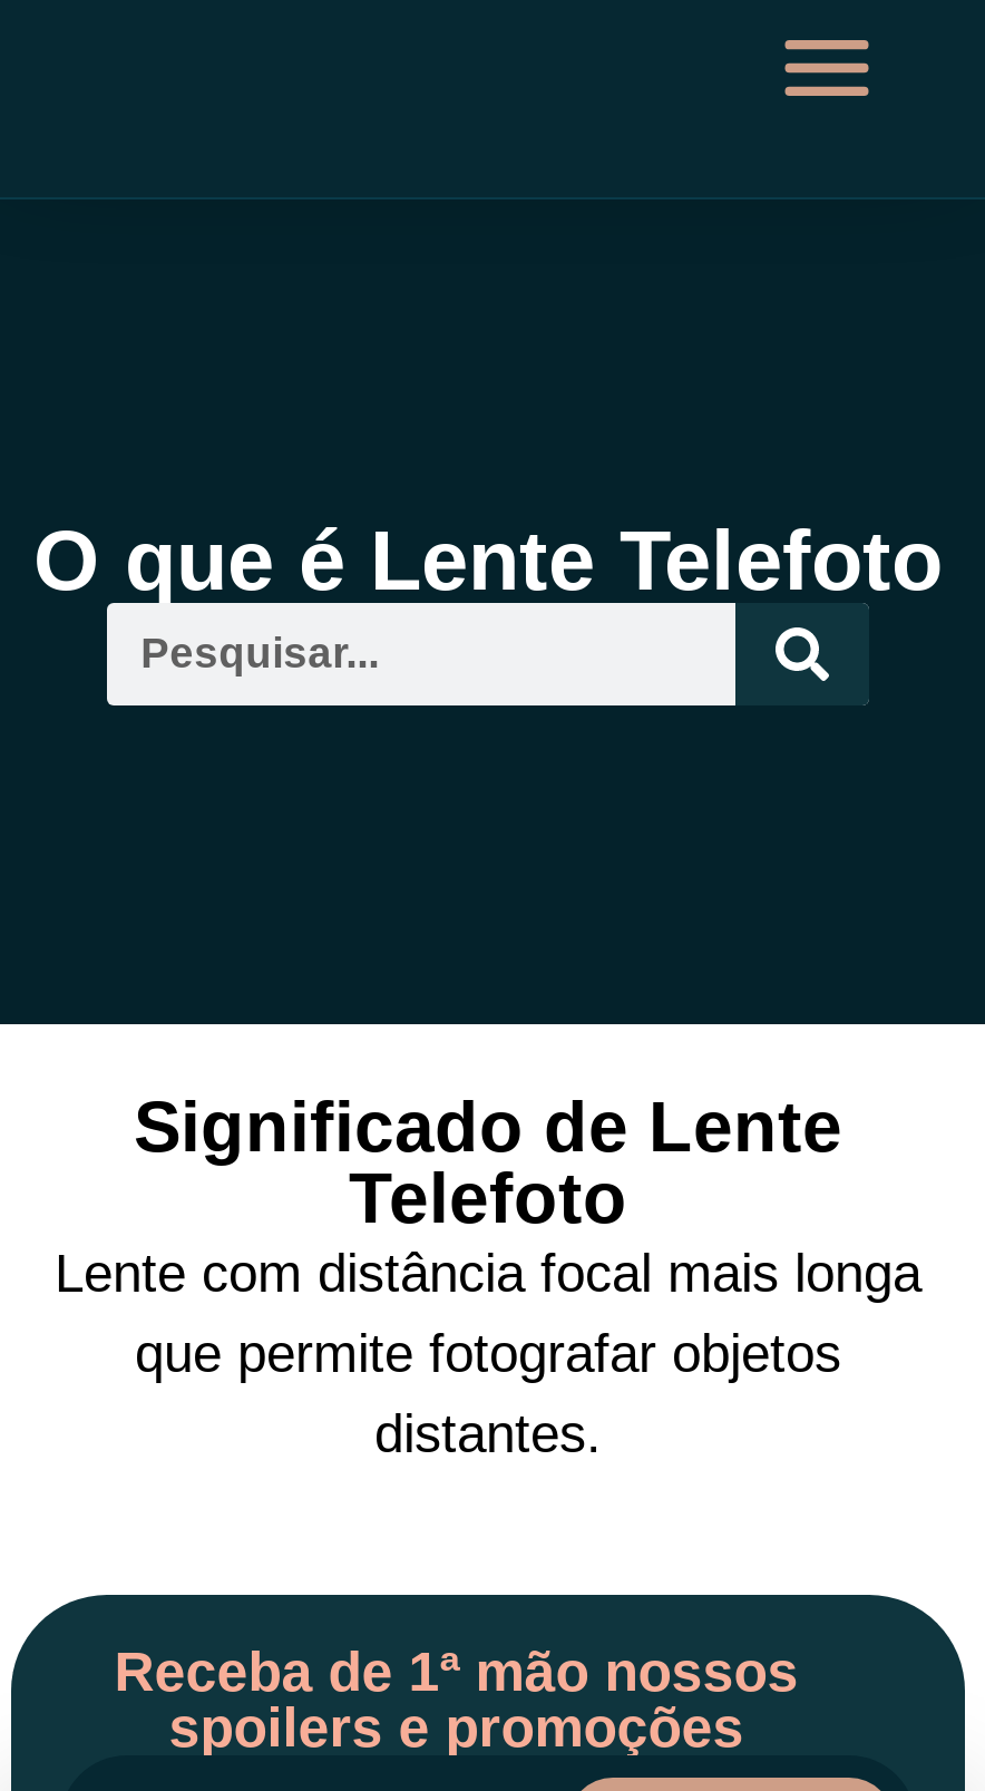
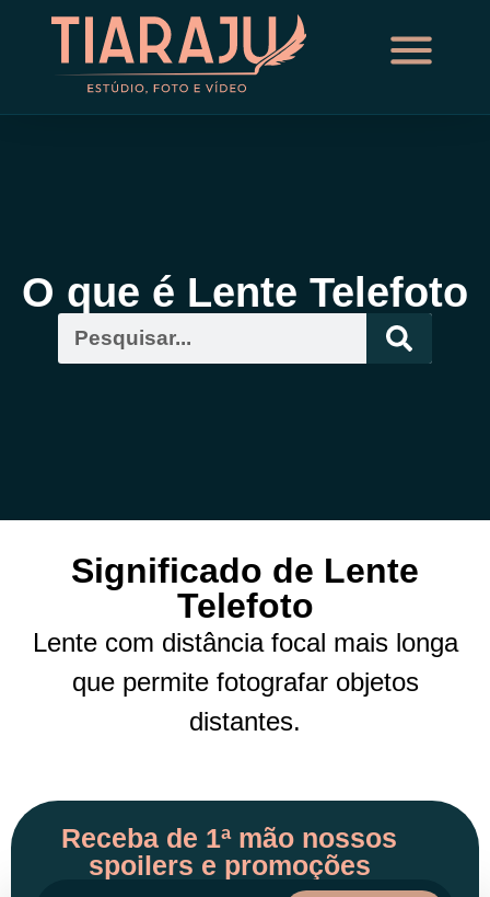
+ [image]
